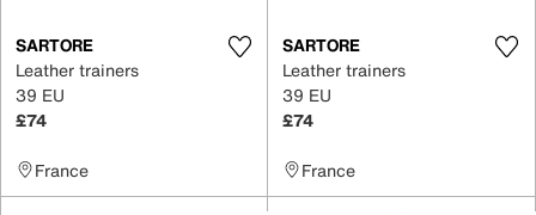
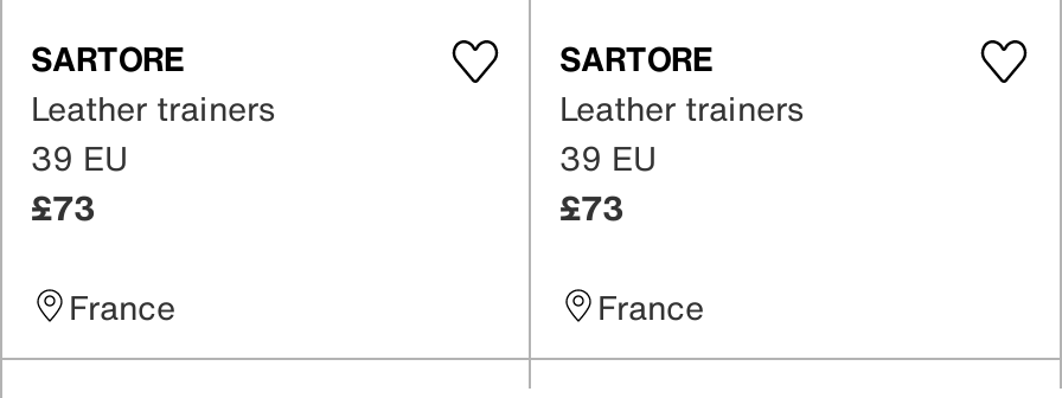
- £74
+ £73

- £74
+ £73
